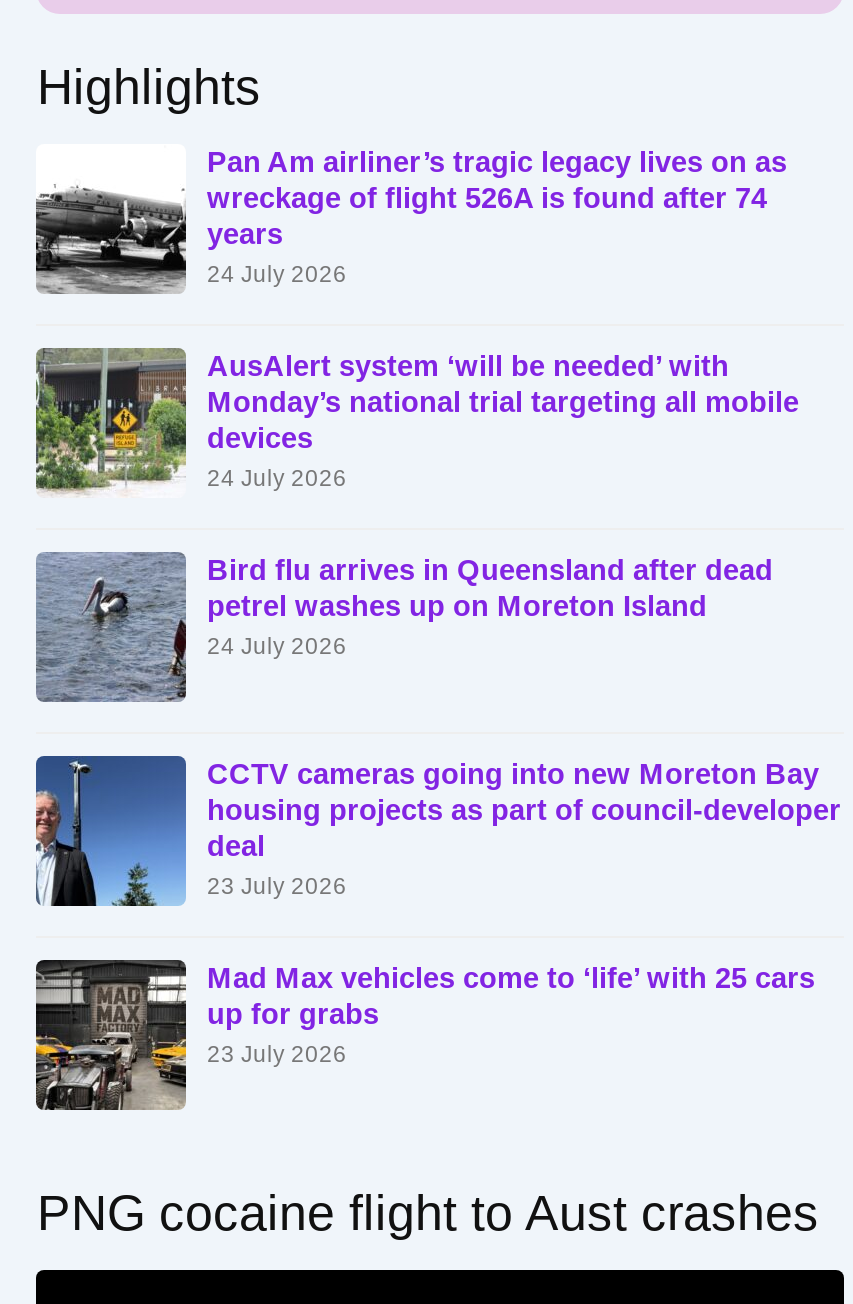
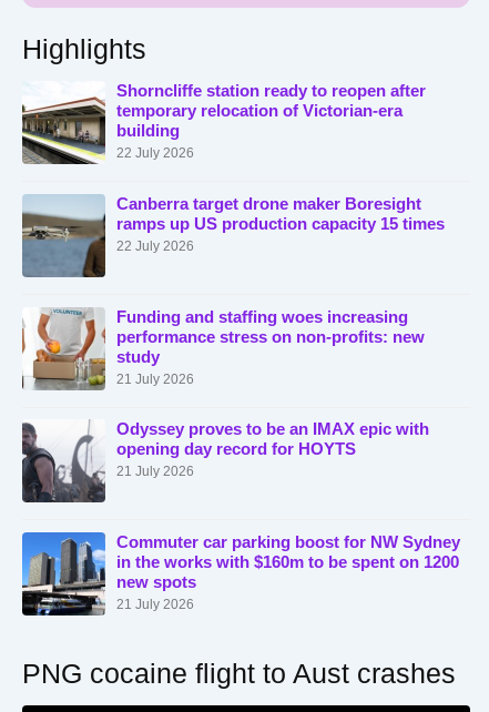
- [image]
- Pan Am airliner’s tragic legacy lives on as
- wreckage of flight 526A is found after 74
- years
- 24 July 2026
+ [image]
+ Shorncliffe station ready to reopen after
+ temporary relocation of Victorian-era
+ building
+ 22 July 2026

- [image]
- AusAlert system ‘will be needed’ with
- Monday’s national trial targeting all mobile
- devices
- 24 July 2026
+ [image]
+ Canberra target drone maker Boresight
+ ramps up US production capacity 15 times
+ 22 July 2026

- [image]
- Bird flu arrives in Queensland after dead
- petrel washes up on Moreton Island
- 24 July 2026
+ [image]
+ Funding and staffing woes increasing
+ performance stress on non-profits: new
+ study
+ 21 July 2026

- [image]
- CCTV cameras going into new Moreton Bay
- housing projects as part of council-developer
- deal
- 23 July 2026
+ [image]
+ Odyssey proves to be an IMAX epic with
+ opening day record for HOYTS
+ 21 July 2026

- [image]
- Mad Max vehicles come to ‘life’ with 25 cars
- up for grabs
- 23 July 2026
+ [image]
+ Commuter car parking boost for NW Sydney
+ in the works with $160m to be spent on 1200
+ new spots
+ 21 July 2026
